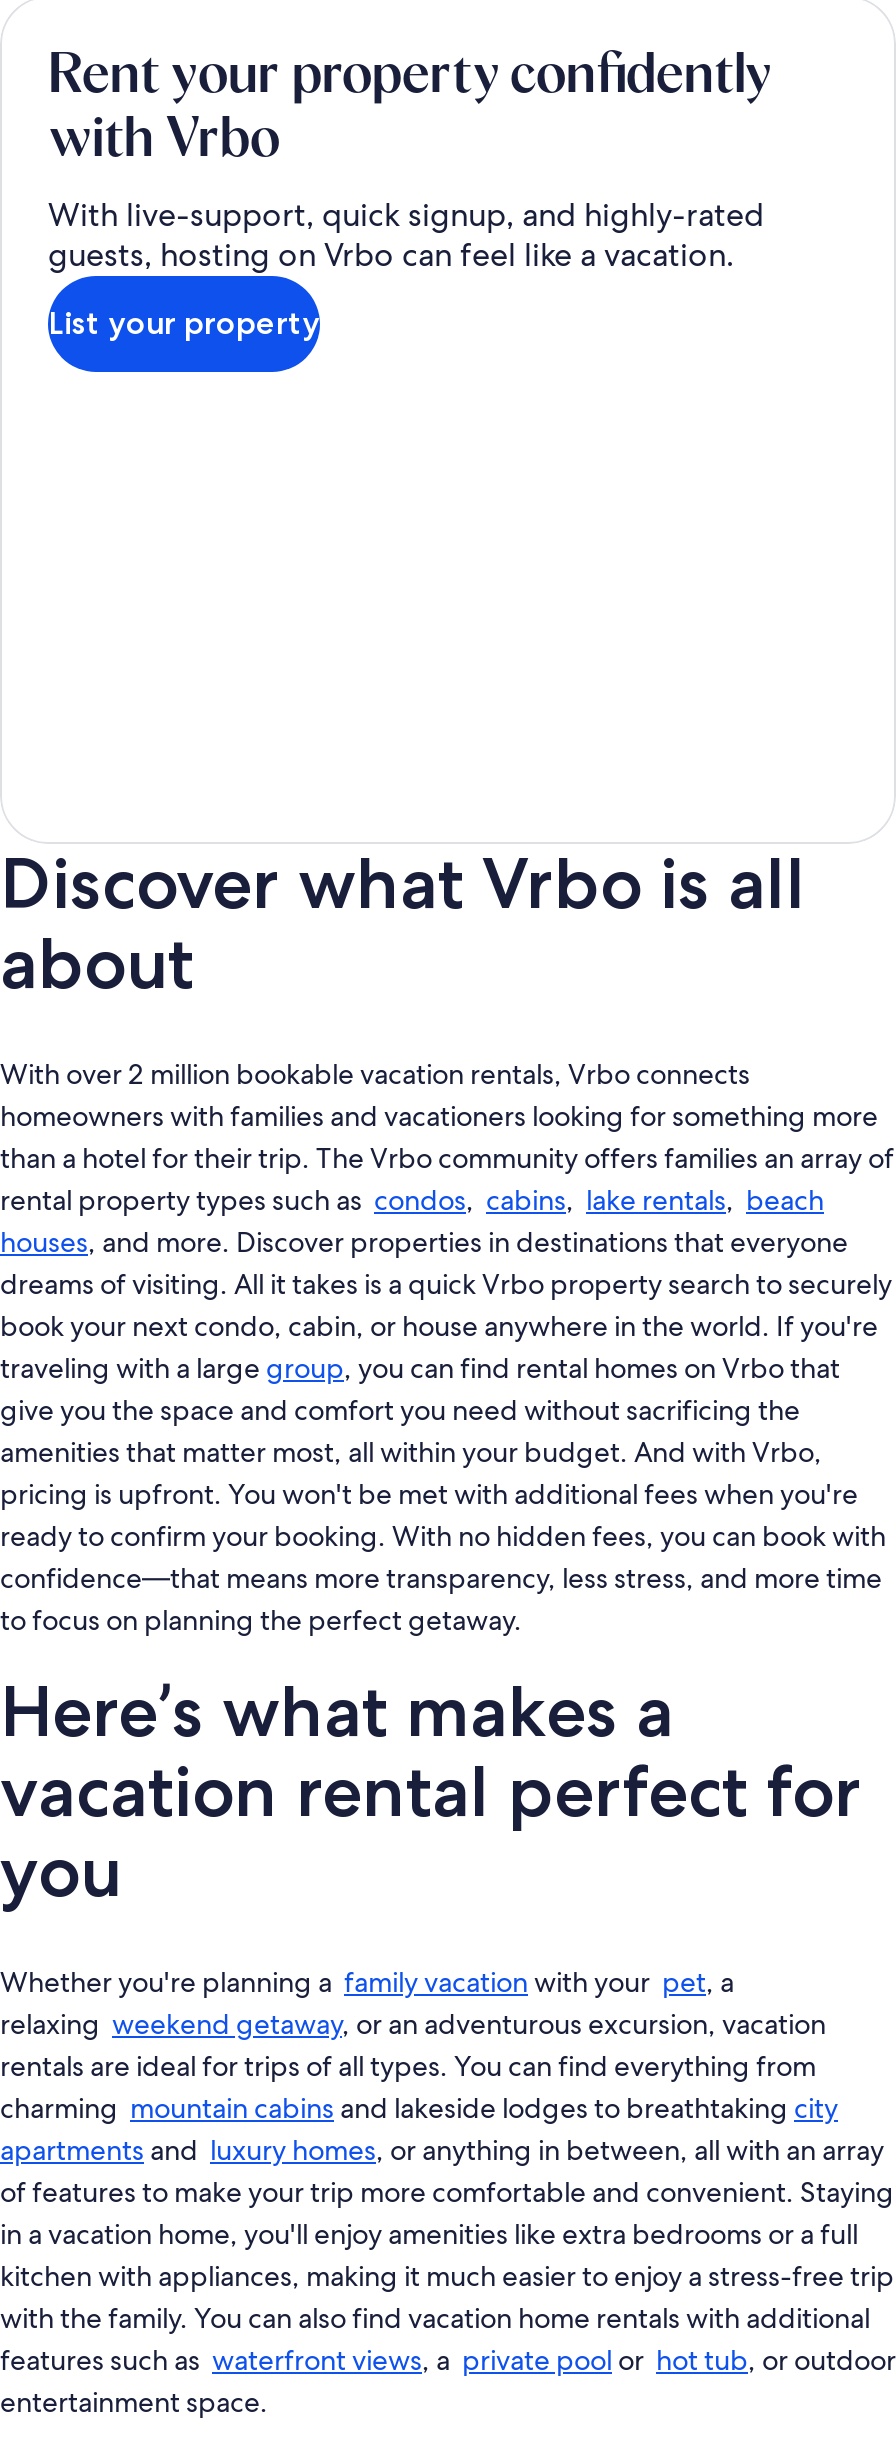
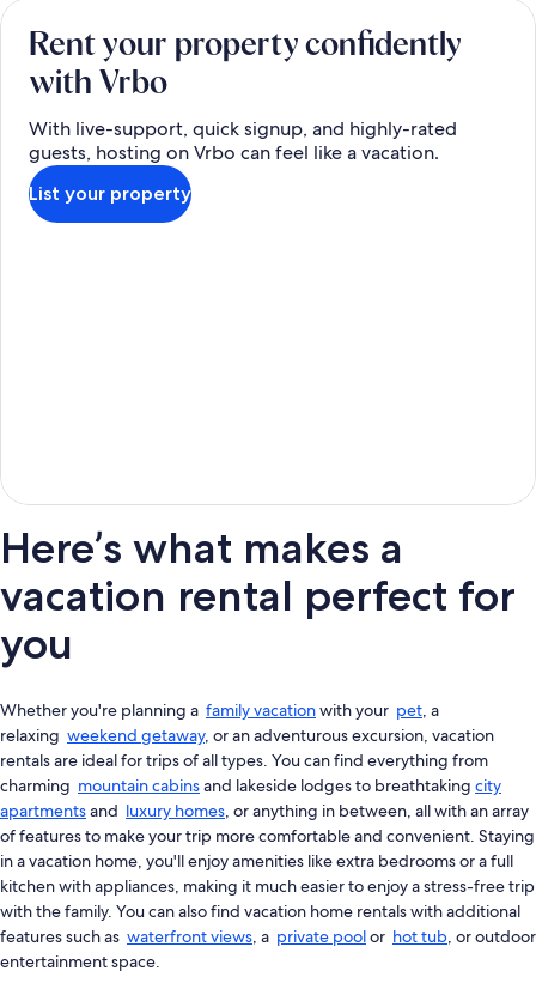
- Discover what Vrbo is all
- about
- With over 2 million bookable vacation rentals, Vrbo connects
- homeowners with families and vacationers looking for something more
- than a hotel for their trip. The Vrbo community offers families an array of
- rental property types such as condos, cabins, lake rentals, beach
- houses, and more. Discover properties in destinations that everyone
- dreams of visiting. All it takes is a quick Vrbo property search to securely
- book your next condo, cabin, or house anywhere in the world. If you're
- traveling with a large group, you can find rental homes on Vrbo that
- give you the space and comfort you need without sacrificing the
- amenities that matter most, all within your budget. And with Vrbo,
- pricing is upfront. You won't be met with additional fees when you're
- ready to confirm your booking. With no hidden fees, you can book with
- confidence—that means more transparency, less stress, and more time
- to focus on planning the perfect getaway.
